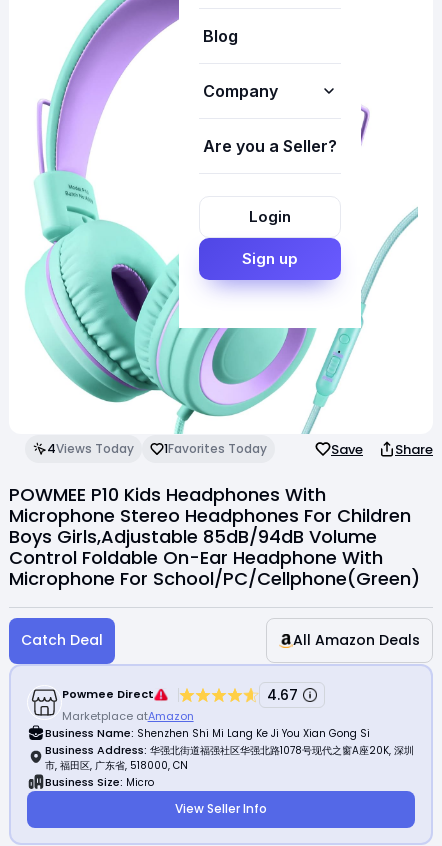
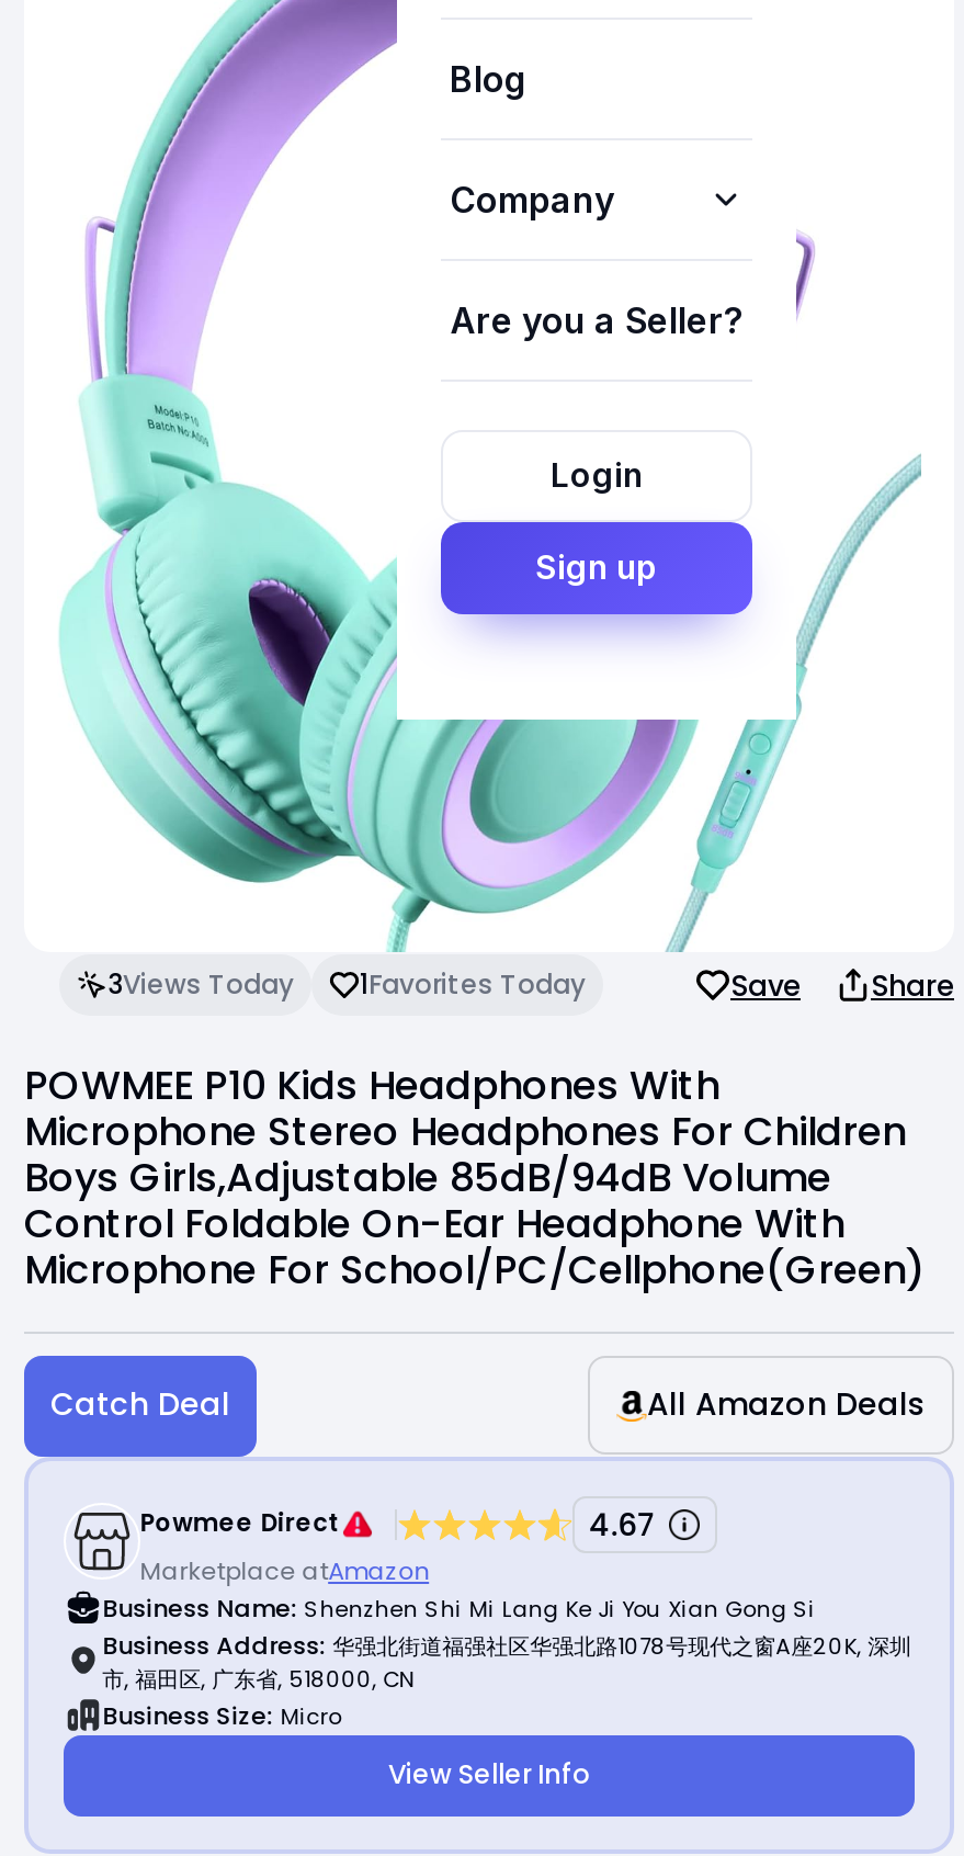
- 4Views Today
+ 3Views Today
